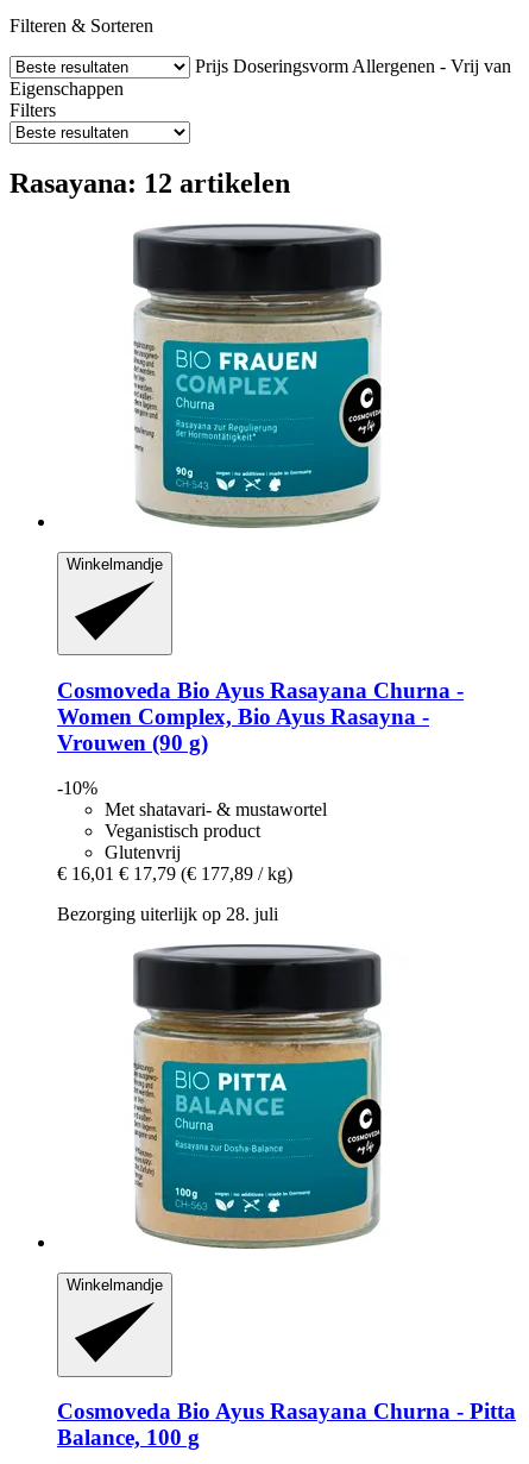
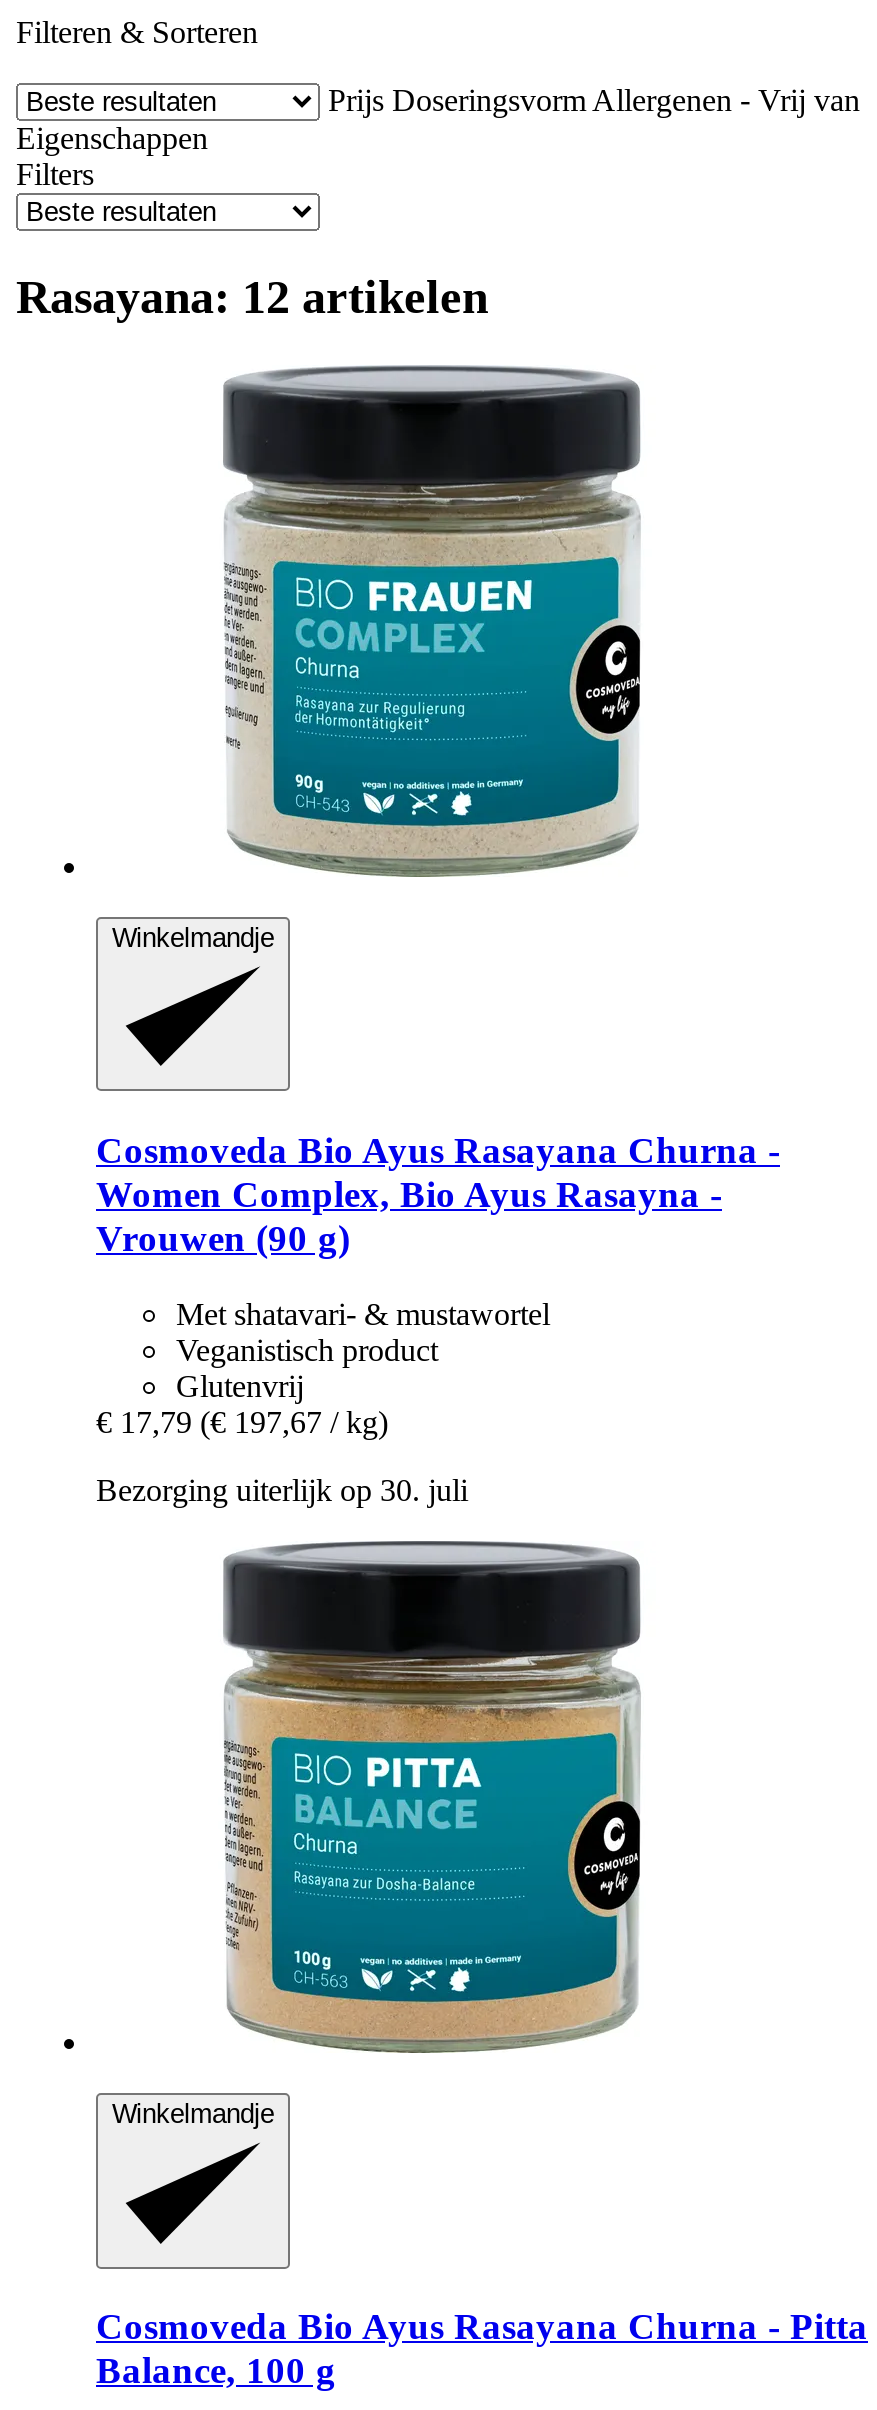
- -10%

- € 16,01 € 17,79 (€ 177,89 / kg)
+ € 17,79 (€ 197,67 / kg)

- Bezorging uiterlijk op 28. juli
+ Bezorging uiterlijk op 30. juli
